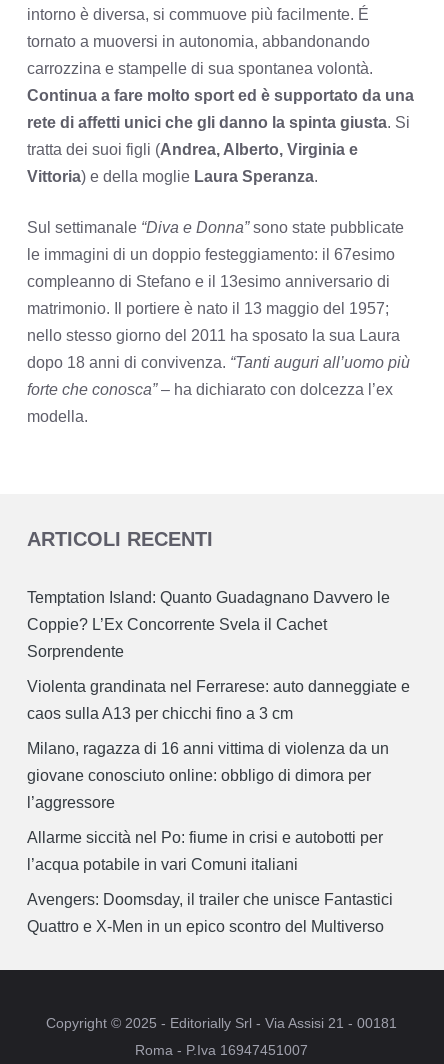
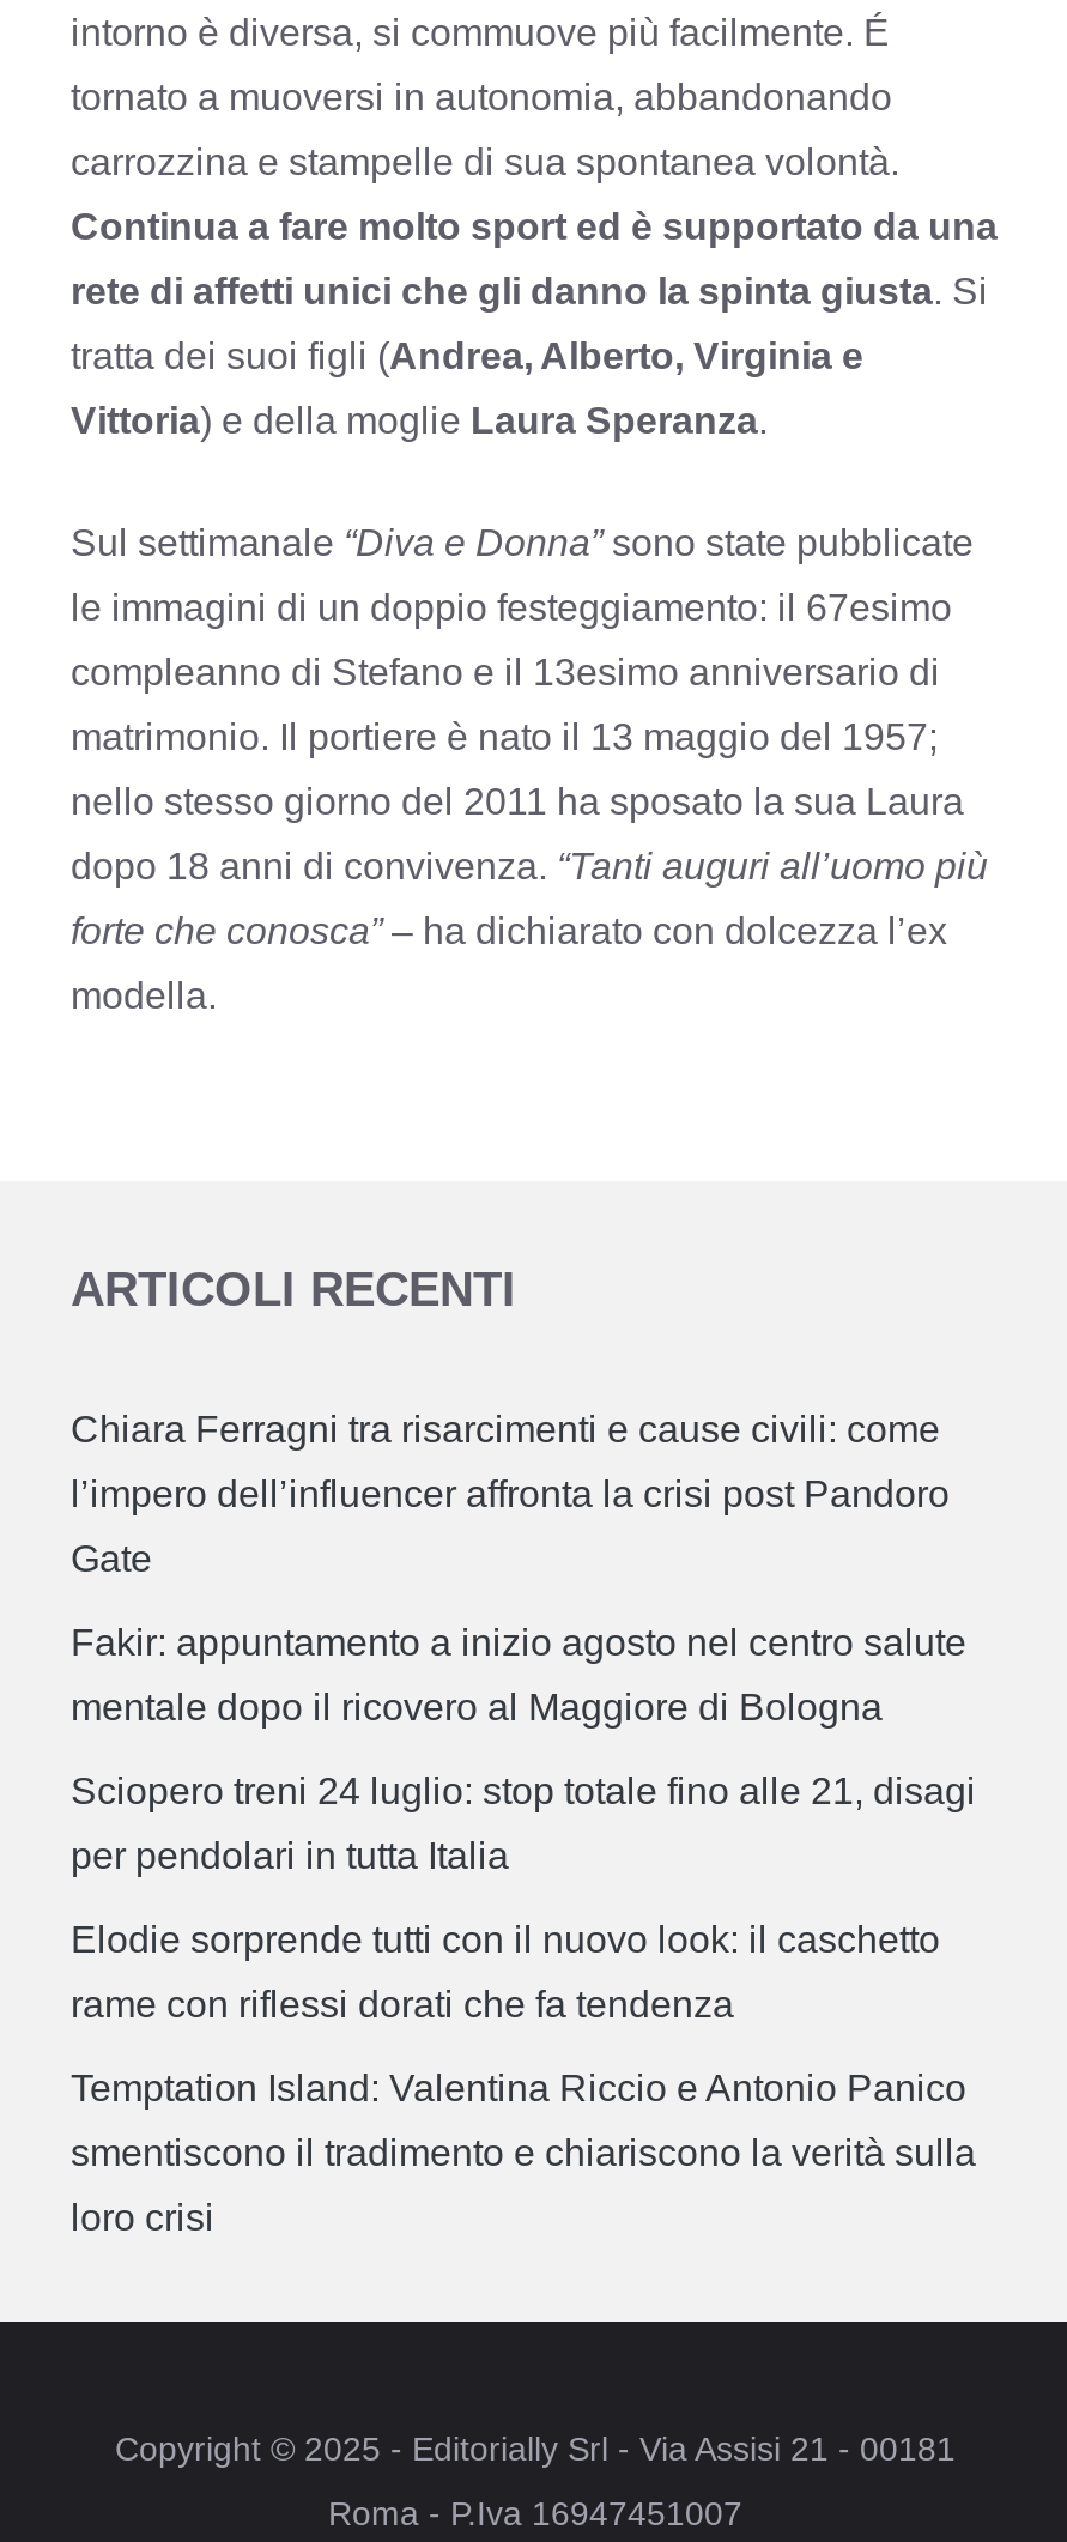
- Temptation Island: Quanto Guadagnano Davvero le
+ Chiara Ferragni tra risarcimenti e cause civili: come

- Coppie? L’Ex Concorrente Svela il Cachet
+ l’impero dell’influencer affronta la crisi post Pandoro

- Sorprendente
+ Gate

- Violenta grandinata nel Ferrarese: auto danneggiate e
+ Fakir: appuntamento a inizio agosto nel centro salute

- caos sulla A13 per chicchi fino a 3 cm
+ mentale dopo il ricovero al Maggiore di Bologna

- Milano, ragazza di 16 anni vittima di violenza da un
+ Sciopero treni 24 luglio: stop totale fino alle 21, disagi

- giovane conosciuto online: obbligo di dimora per
+ per pendolari in tutta Italia

- l’aggressore
+ Elodie sorprende tutti con il nuovo look: il caschetto

- Allarme siccità nel Po: fiume in crisi e autobotti per
+ rame con riflessi dorati che fa tendenza

- l’acqua potabile in vari Comuni italiani
+ Temptation Island: Valentina Riccio e Antonio Panico

- Avengers: Doomsday, il trailer che unisce Fantastici
+ smentiscono il tradimento e chiariscono la verità sulla

- Quattro e X-Men in un epico scontro del Multiverso
+ loro crisi
